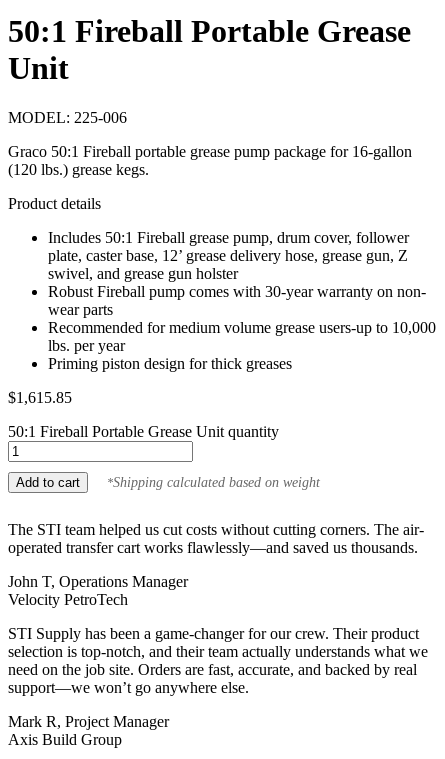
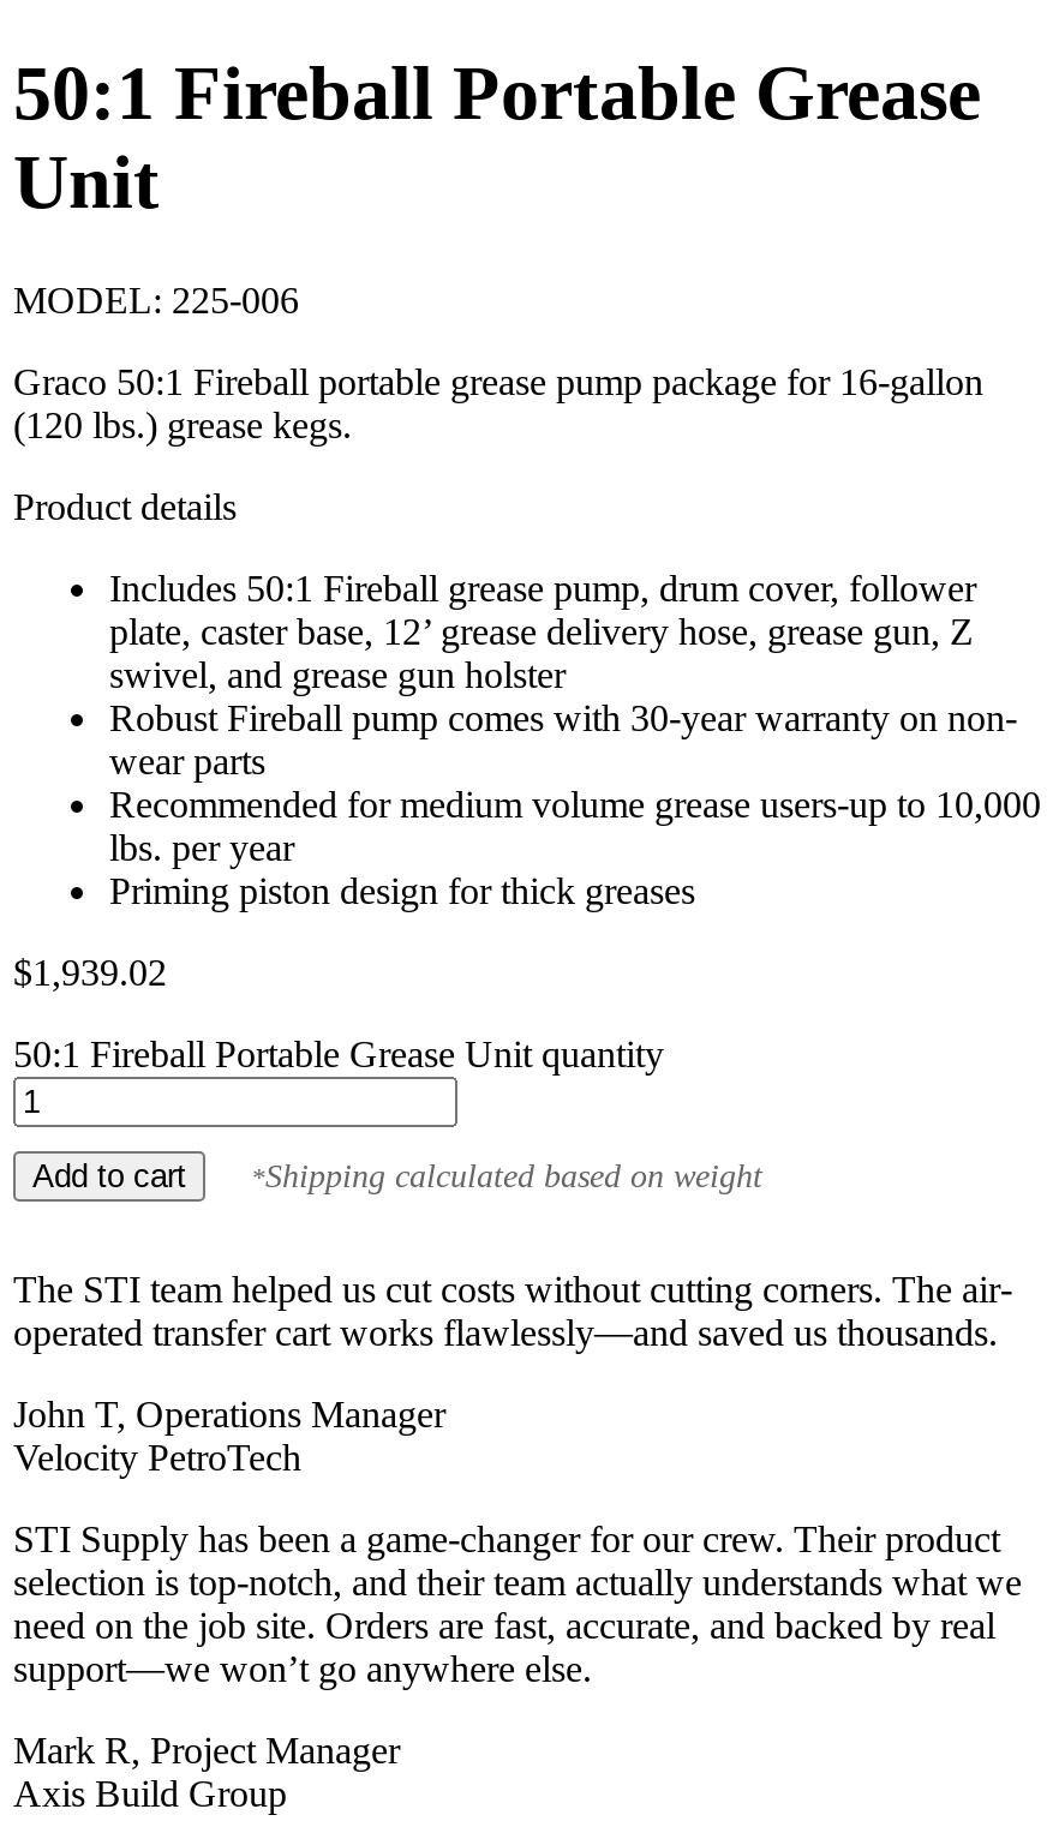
- $1,615.85
+ $1,939.02
